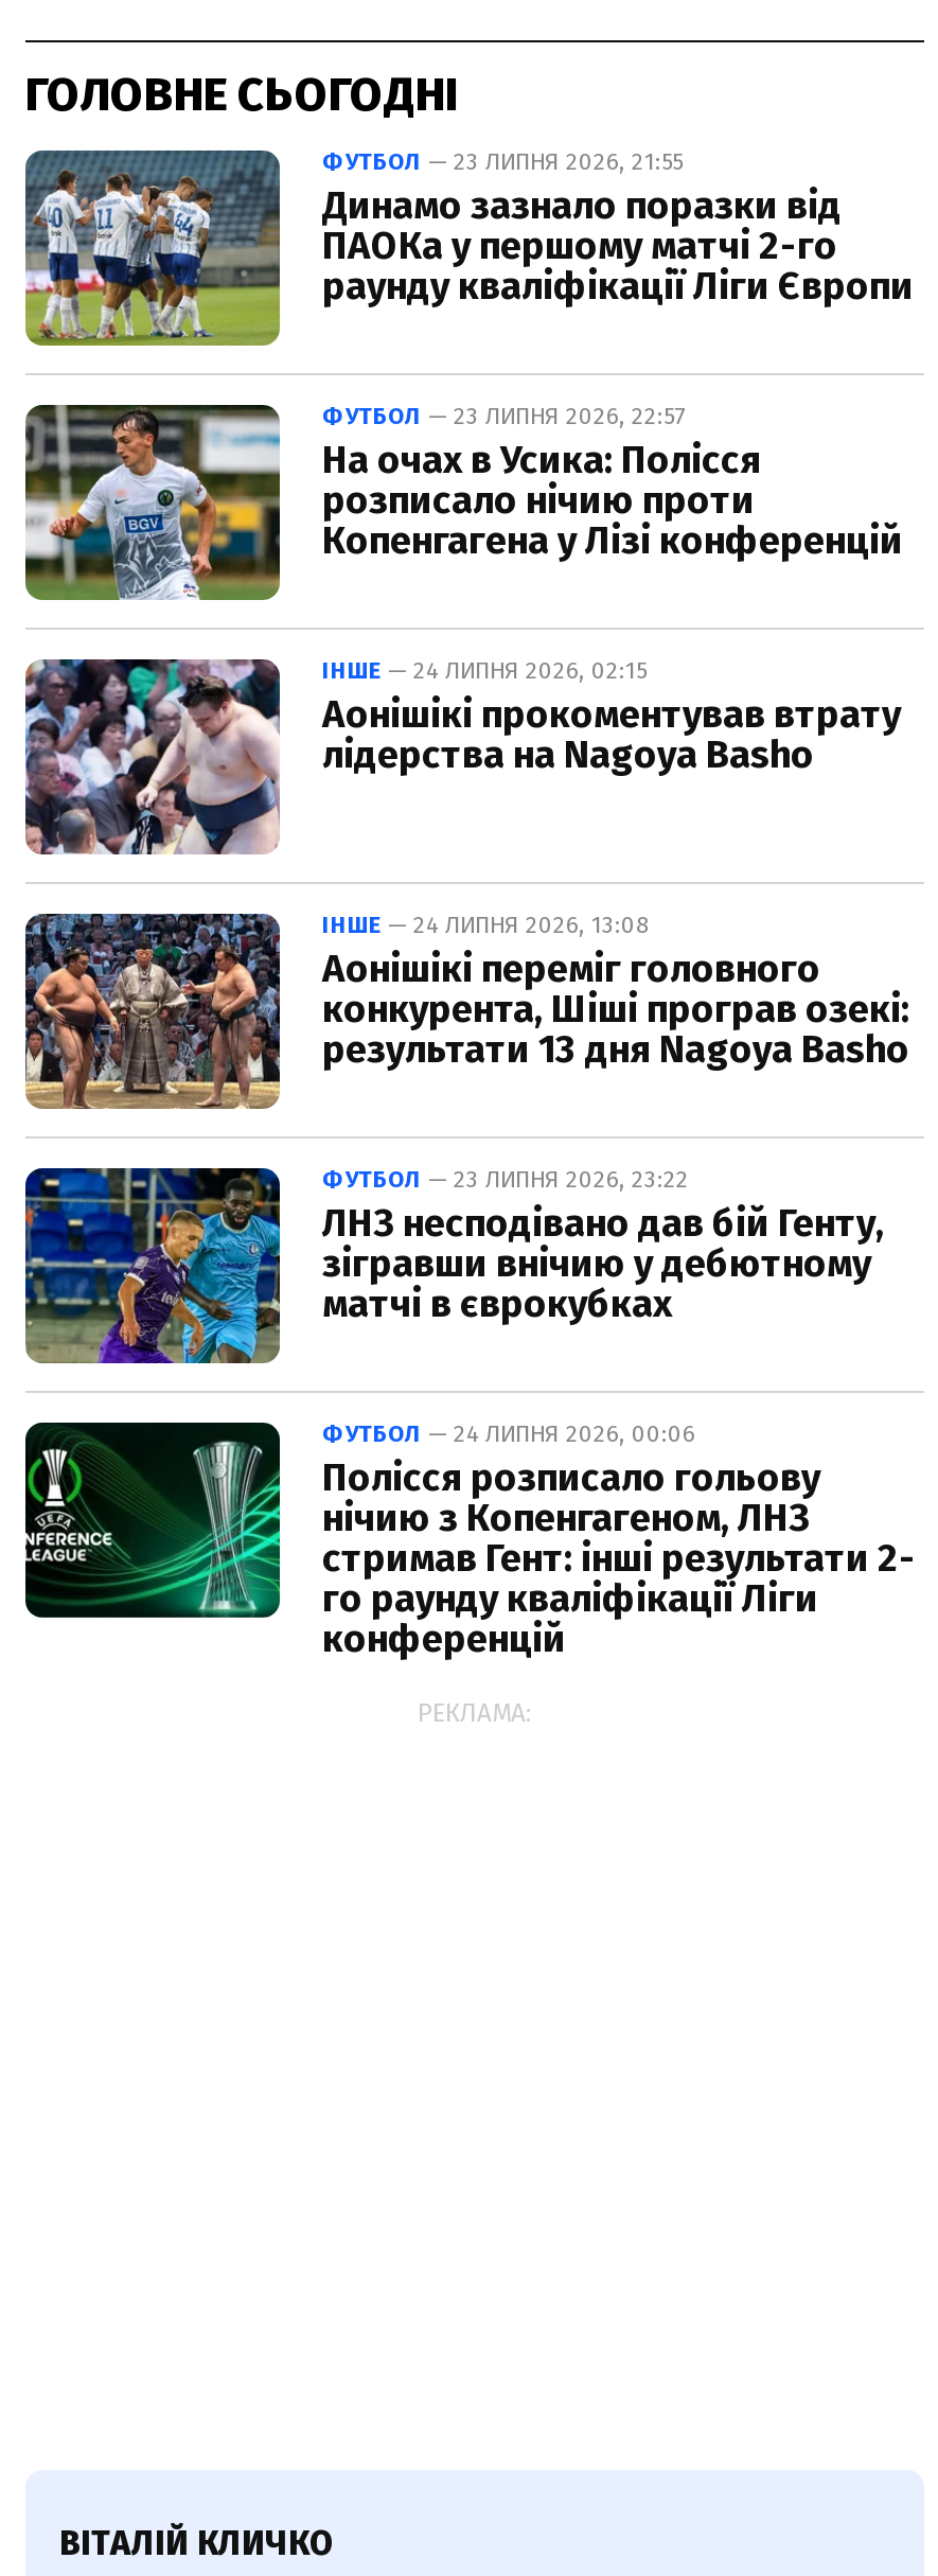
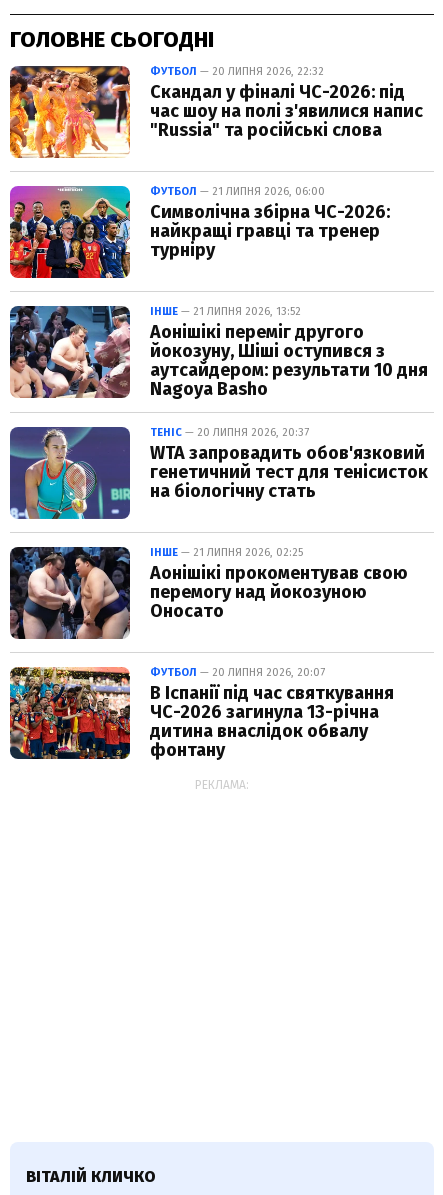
- [image]
- ФУТБОЛ — 23 ЛИПНЯ 2026, 21:55
- Динамо зазнало поразки від
- ПАОКа у першому матчі 2-го
- раунду кваліфікації Ліги Європи
+ [image]
+ ФУТБОЛ — 20 ЛИПНЯ 2026, 22:32
+ Скандал у фіналі ЧС-2026: під
+ час шоу на полі з'явилися напис
+ "Russia" та російські слова

- [image]
- ФУТБОЛ — 23 ЛИПНЯ 2026, 22:57
- На очах в Усика: Полісся
- розписало нічию проти
- Копенгагена у Лізі конференцій
+ [image]
+ ФУТБОЛ — 21 ЛИПНЯ 2026, 06:00
+ Символічна збірна ЧС-2026:
+ найкращі гравці та тренер
+ турніру

- [image]
- ІНШЕ — 24 ЛИПНЯ 2026, 02:15
- Аонішікі прокоментував втрату
- лідерства на Nagoya Basho
+ [image]
+ ІНШЕ — 21 ЛИПНЯ 2026, 13:52
+ Аонішікі переміг другого
+ йокозуну, Шіші оступився з
+ аутсайдером: результати 10 дня
+ Nagoya Basho

- [image]
- ІНШЕ — 24 ЛИПНЯ 2026, 13:08
- Аонішікі переміг головного
- конкурента, Шіші програв озекі:
- результати 13 дня Nagoya Basho
+ [image]
+ ТЕНІС — 20 ЛИПНЯ 2026, 20:37
+ WTA запровадить обов'язковий
+ генетичний тест для тенісисток
+ на біологічну стать

- [image]
- ФУТБОЛ — 23 ЛИПНЯ 2026, 23:22
- ЛНЗ несподівано дав бій Генту,
- зігравши внічию у дебютному
- матчі в єврокубках
+ [image]
+ ІНШЕ — 21 ЛИПНЯ 2026, 02:25
+ Аонішікі прокоментував свою
+ перемогу над йокозуною
+ Оносато

- [image]
- ФУТБОЛ — 24 ЛИПНЯ 2026, 00:06
- Полісся розписало гольову
- нічию з Копенгагеном, ЛНЗ
- стримав Гент: інші результати 2-
- го раунду кваліфікації Ліги
- конференцій
+ [image]
+ ФУТБОЛ — 20 ЛИПНЯ 2026, 20:07
+ В Іспанії під час святкування
+ ЧС-2026 загинула 13-річна
+ дитина внаслідок обвалу
+ фонтану
